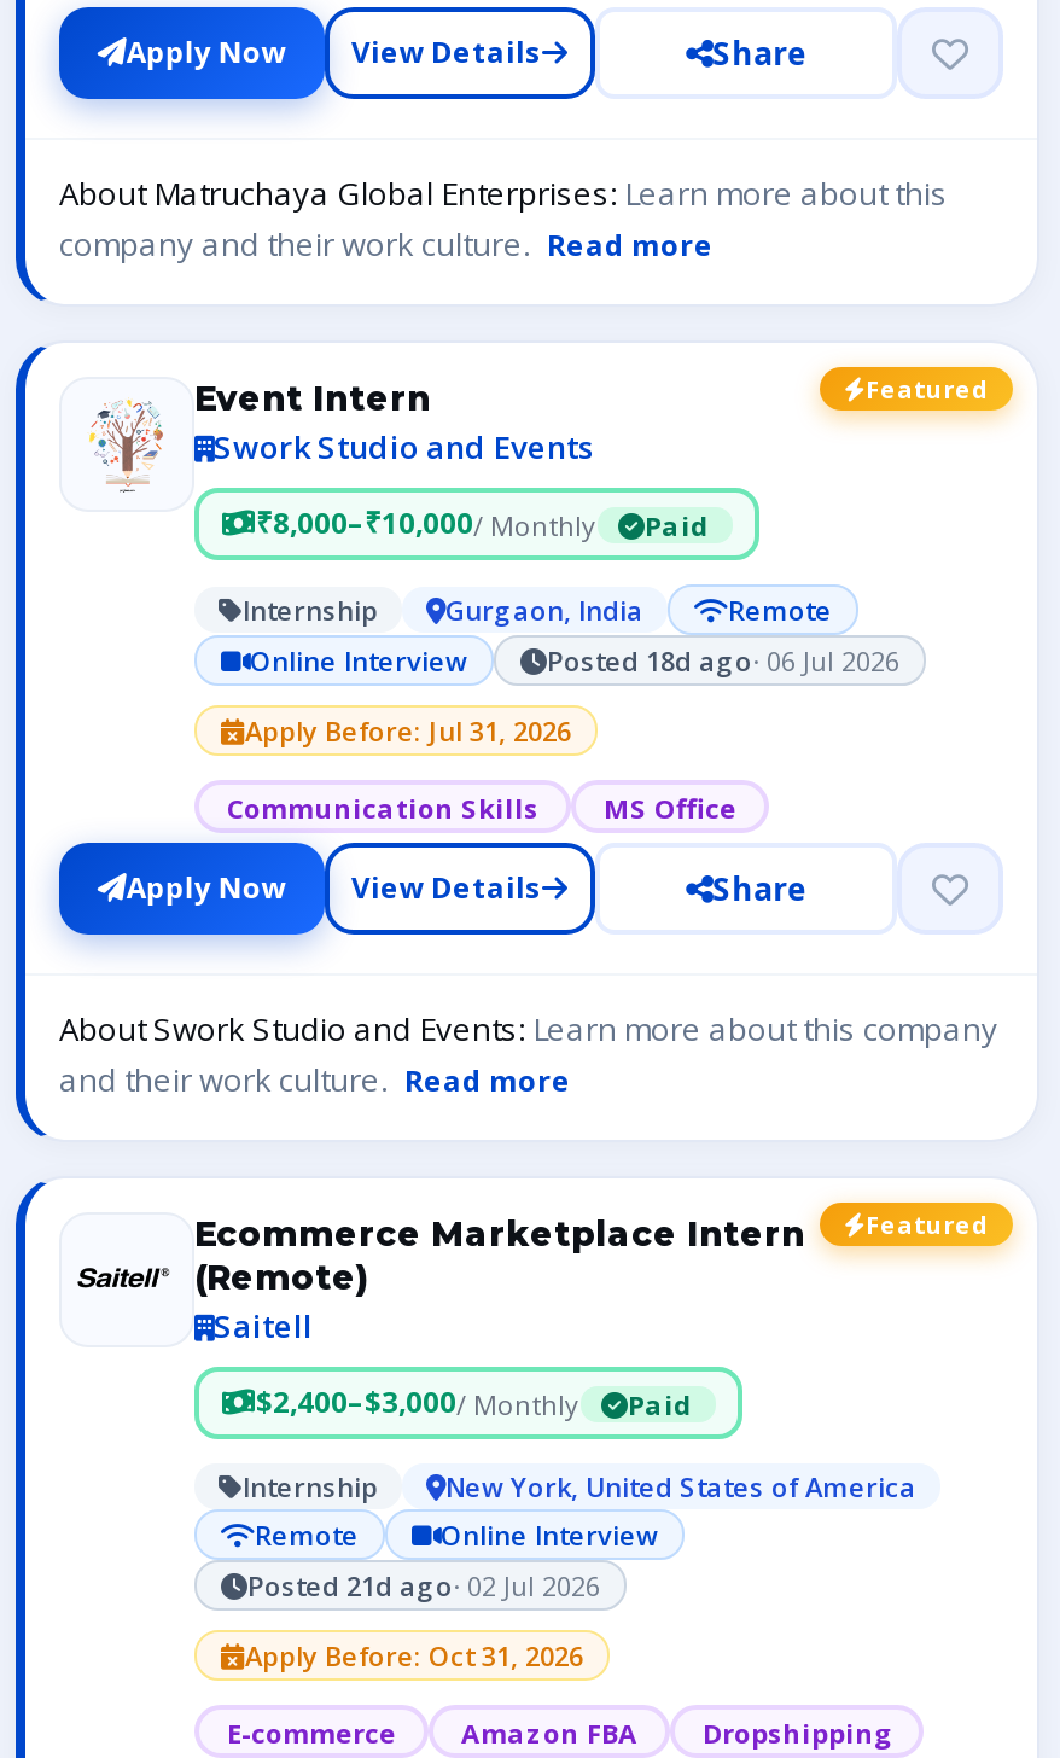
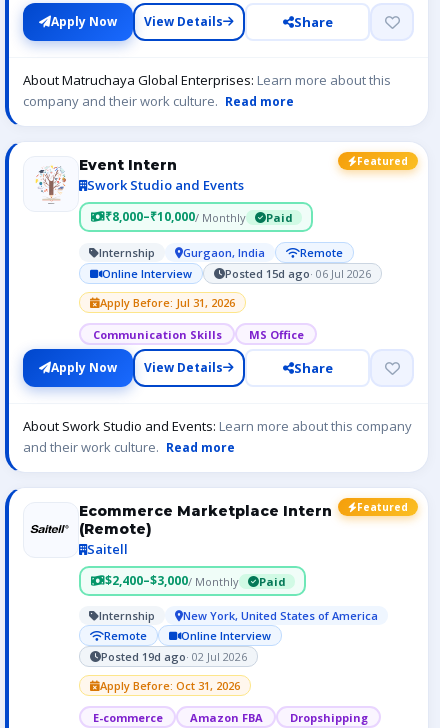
- Posted 18d ago · 06 Jul 2026
+ Posted 15d ago · 06 Jul 2026

- Posted 21d ago · 02 Jul 2026
+ Posted 19d ago · 02 Jul 2026
